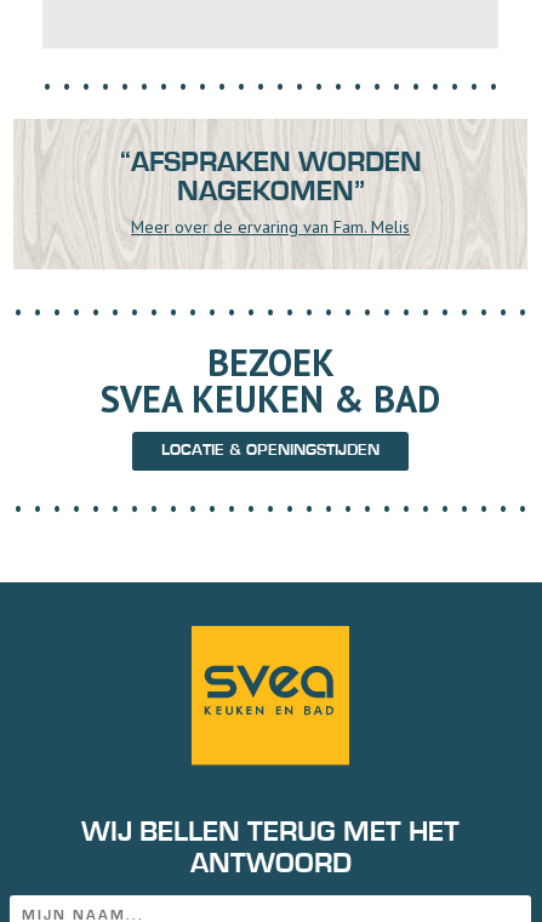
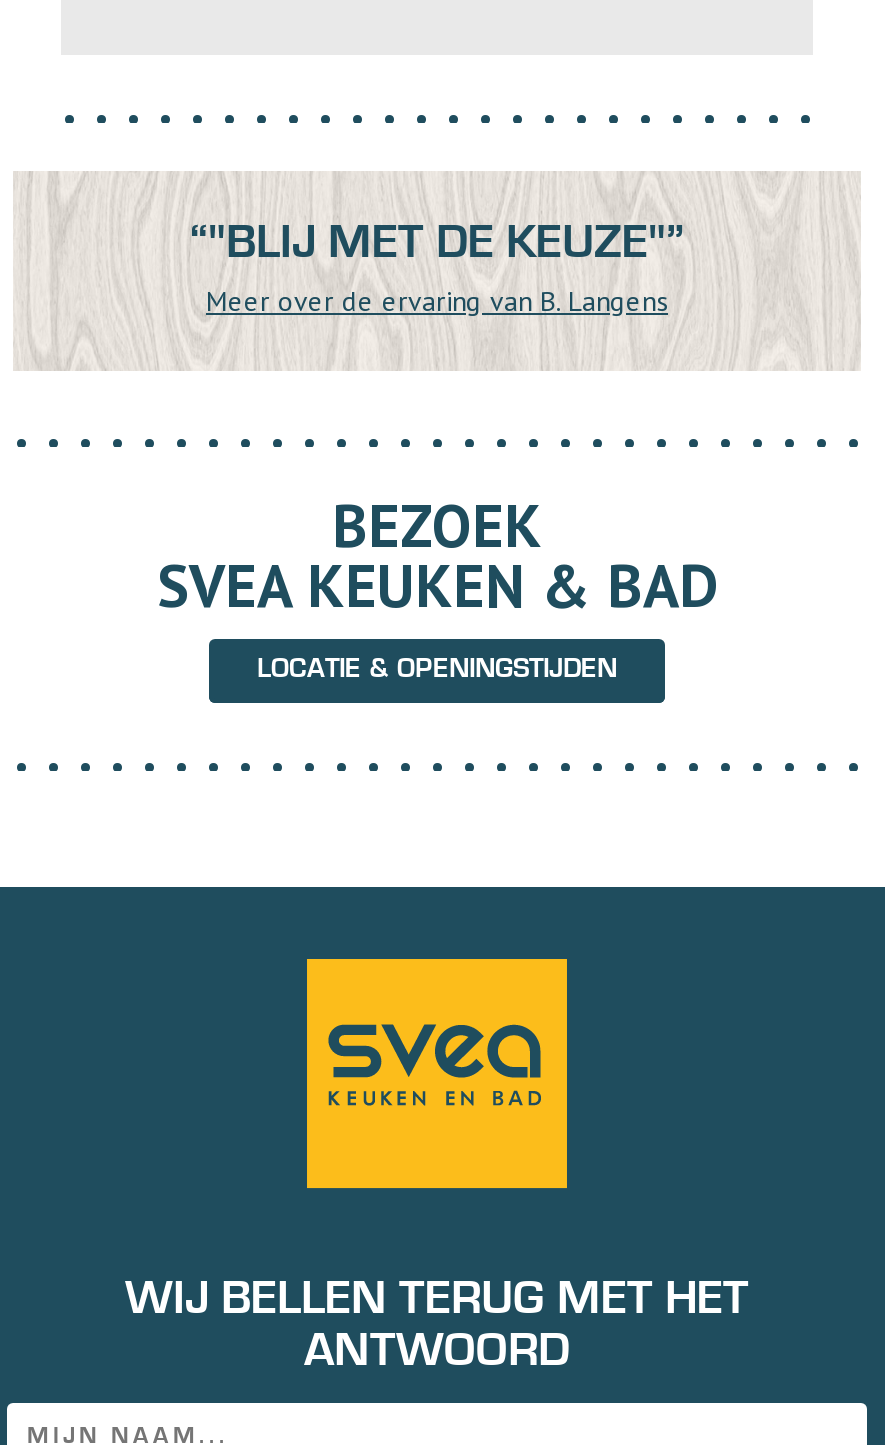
- “AFSPRAKEN WORDEN
- NAGEKOMEN”
- Meer over de ervaring van Fam. Melis
+ “"BLIJ MET DE KEUZE"”
+ Meer over de ervaring van B. Langens
